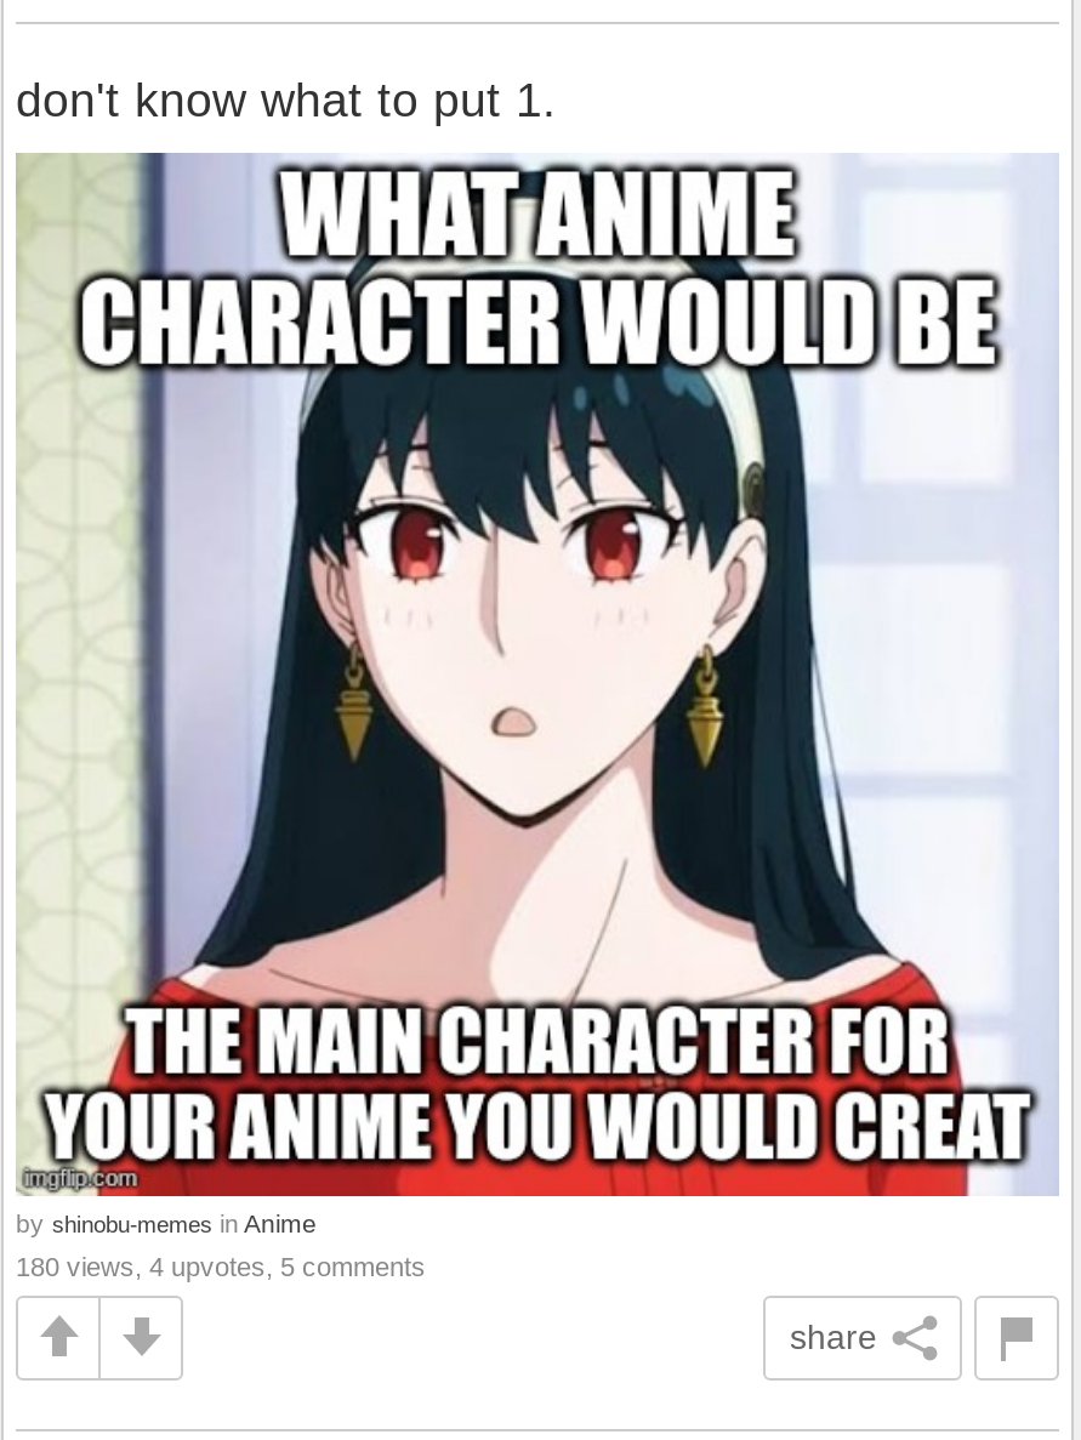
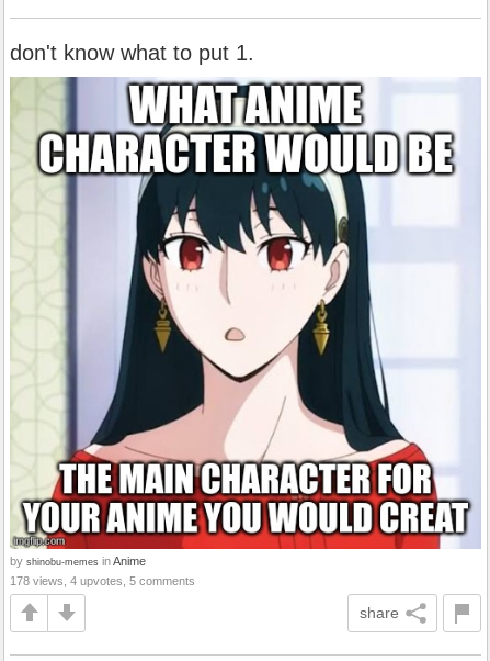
- 180 views, 4 upvotes, 5 comments
+ 178 views, 4 upvotes, 5 comments
